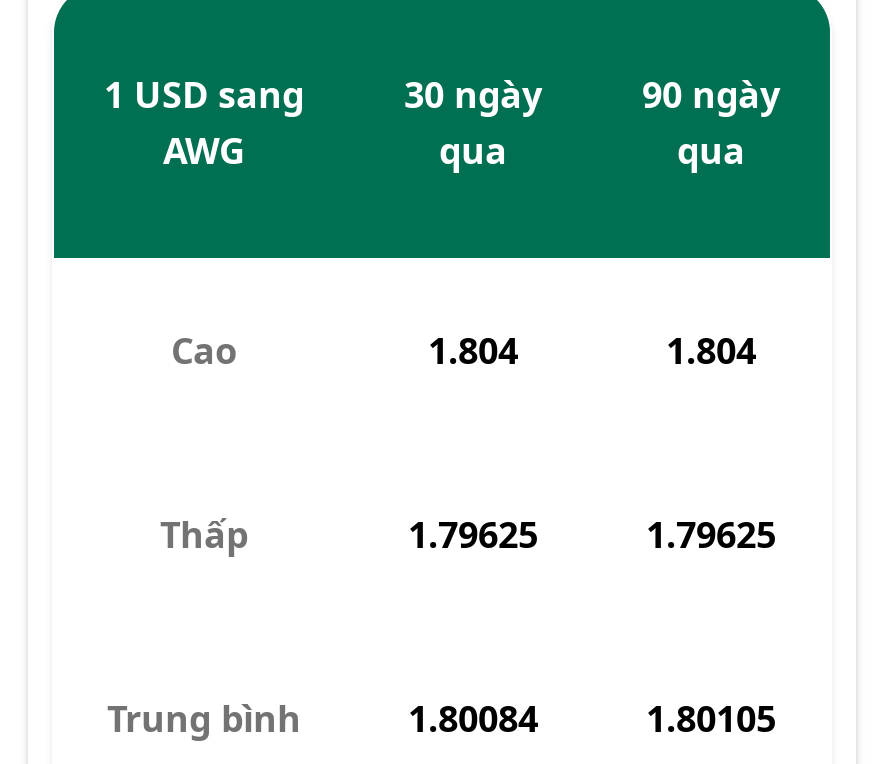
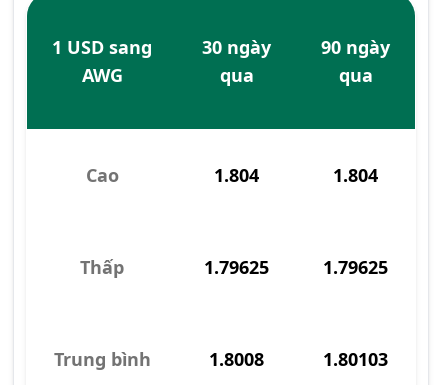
- 1.80084
+ 1.8008

- 1.80105
+ 1.80103
